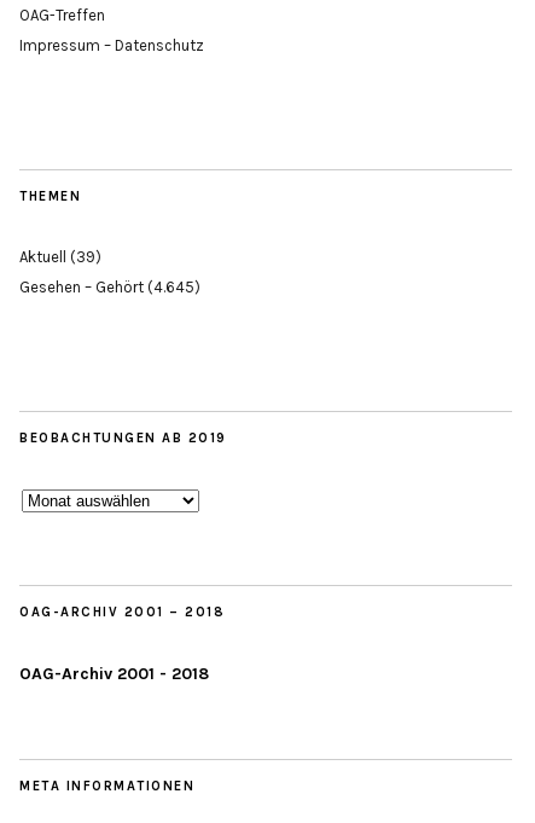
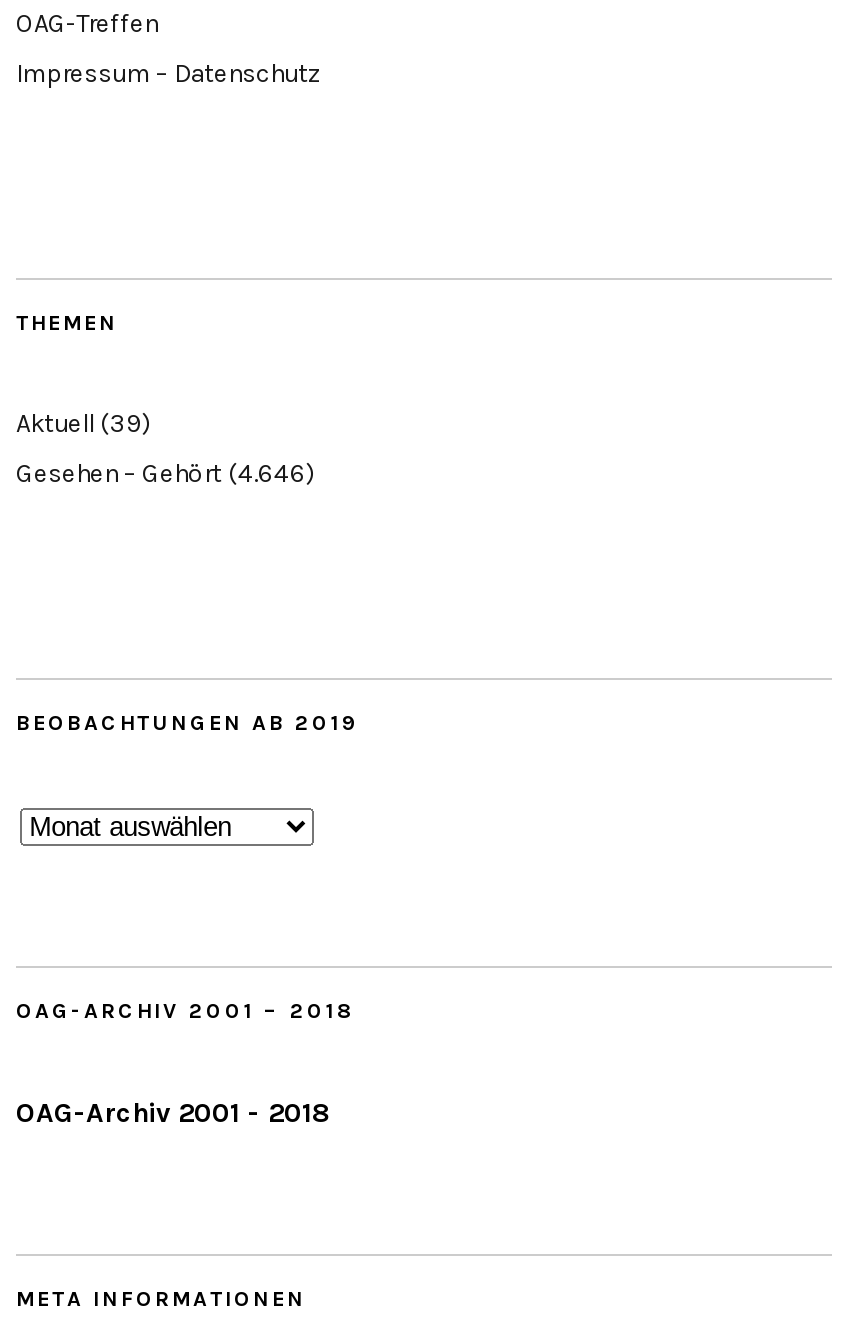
- Gesehen – Gehört (4.645)
+ Gesehen – Gehört (4.646)
